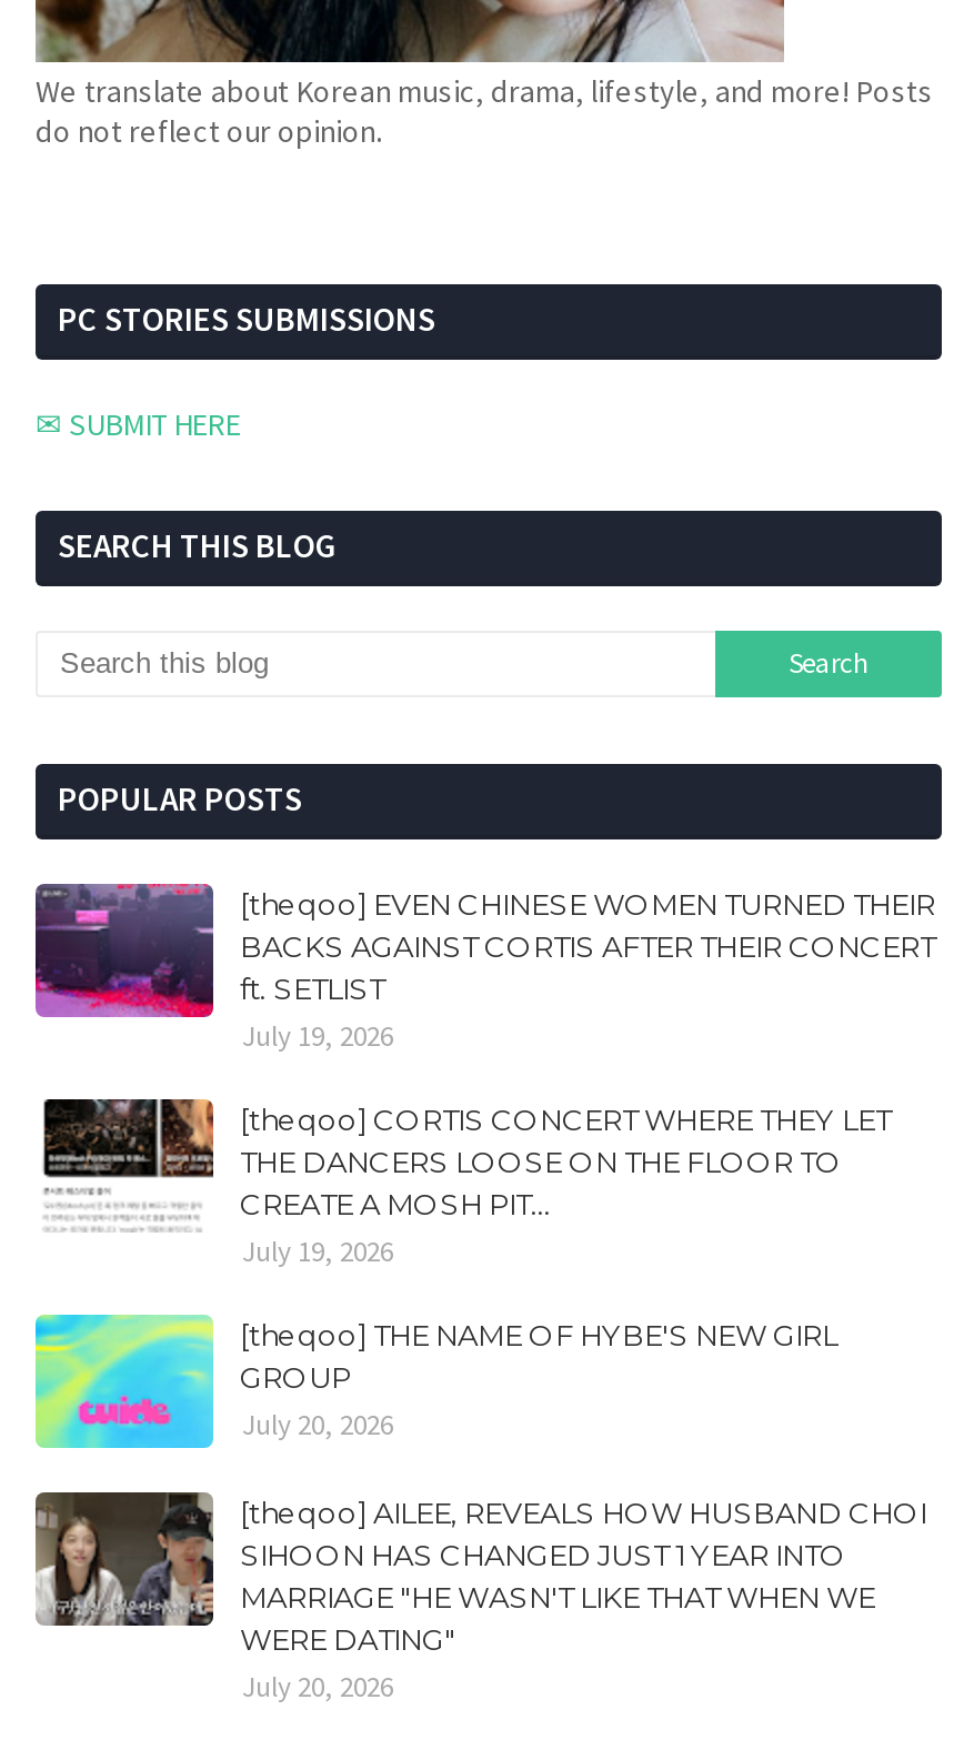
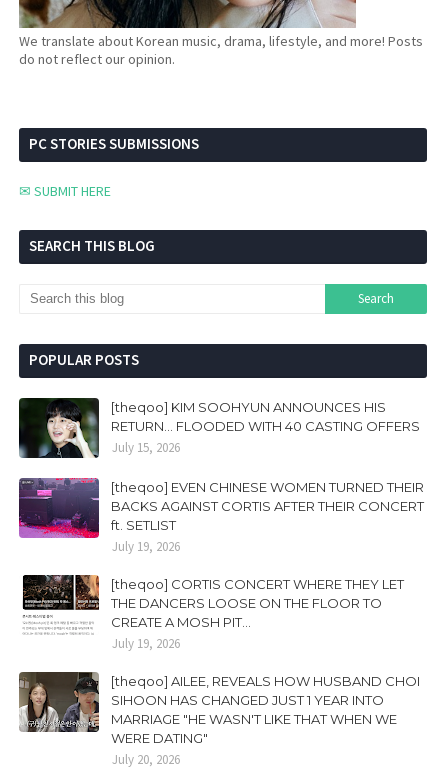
+ [image]
+ [theqoo] KIM SOOHYUN ANNOUNCES HIS
+ RETURN... FLOODED WITH 40 CASTING OFFERS
+ July 15, 2026

moved down: [image] | [theqoo] EVEN CHINESE WOMEN TURNED THEIR | BACKS AGAINST CORTIS AFTER THEIR CONCERT | ... | CREATE A MOSH PIT... | July 19, 2026

- [image]
- [theqoo] THE NAME OF HYBE'S NEW GIRL
- GROUP
- July 20, 2026
